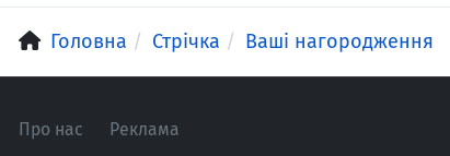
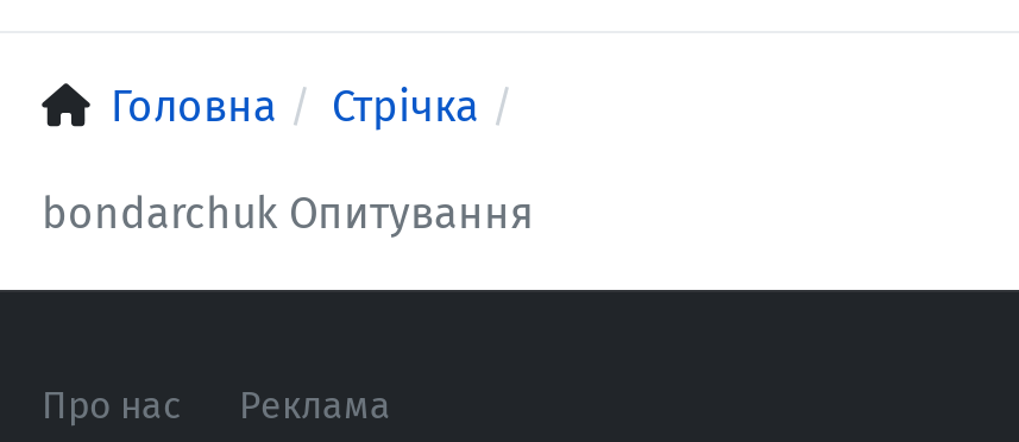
- Ваші нагородження
+ bondarchuk Опитування
